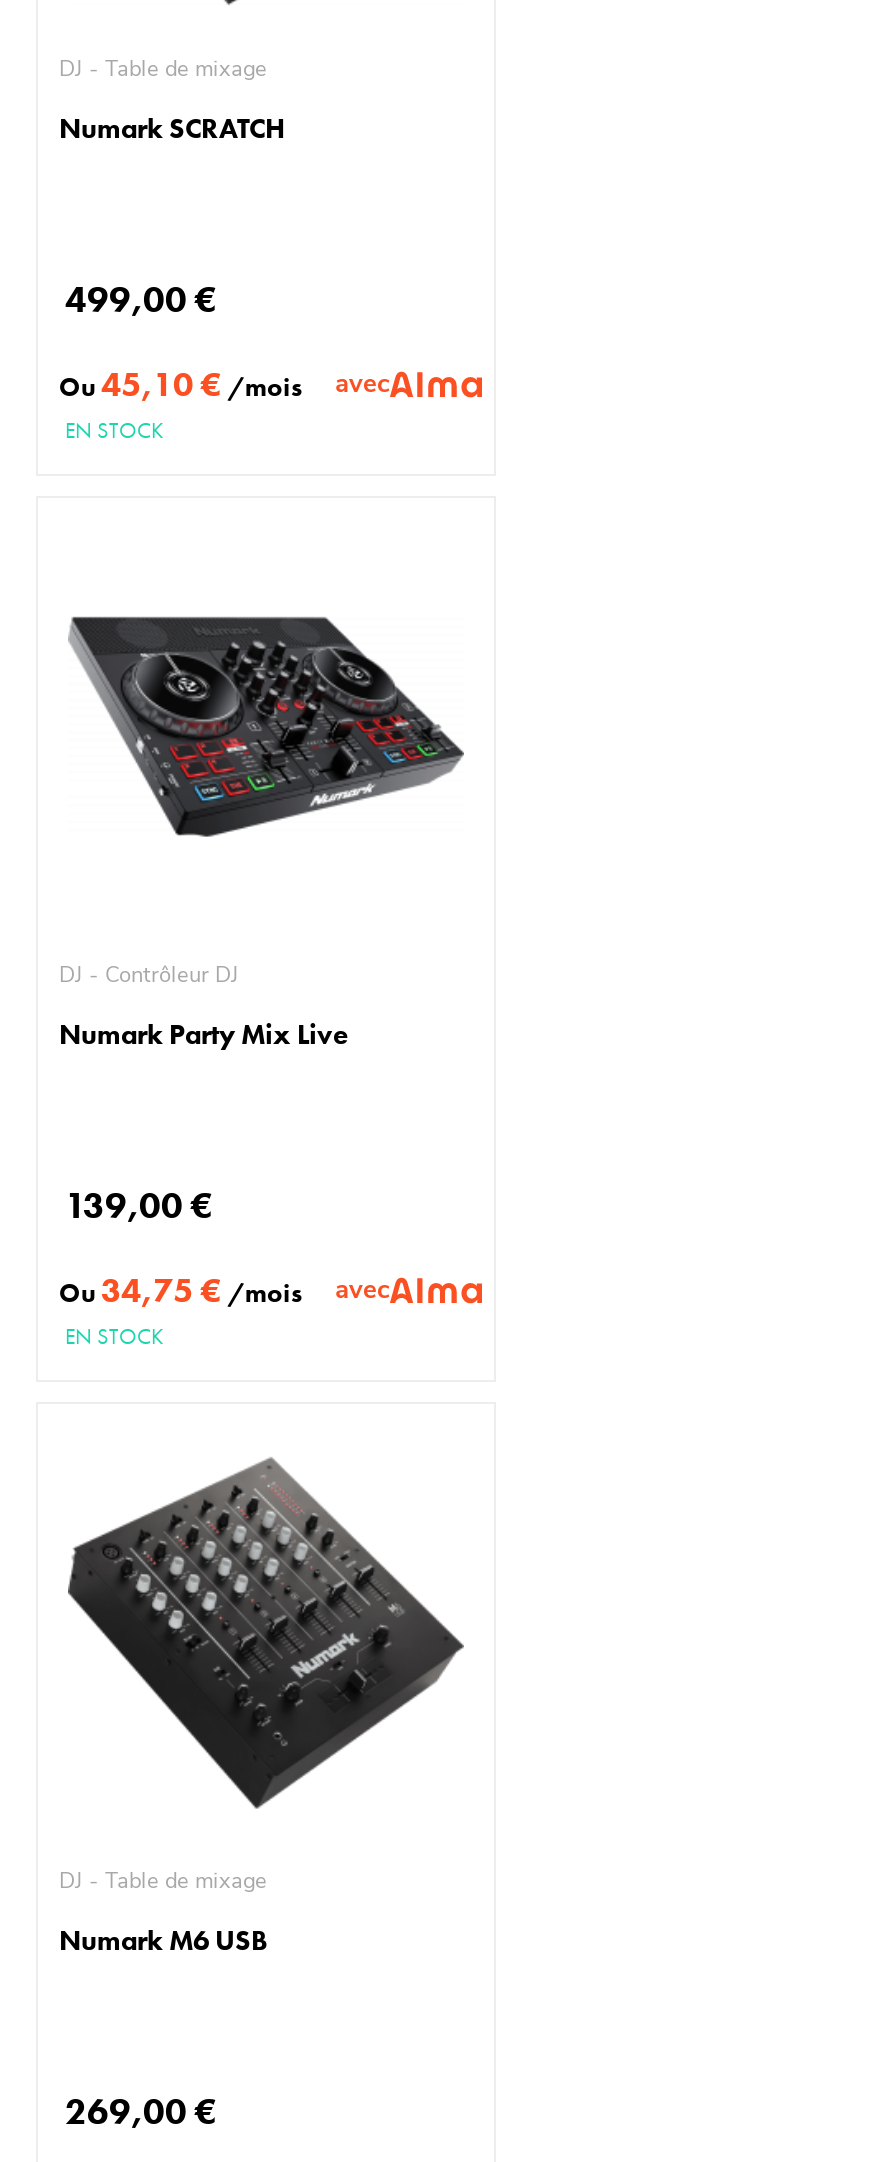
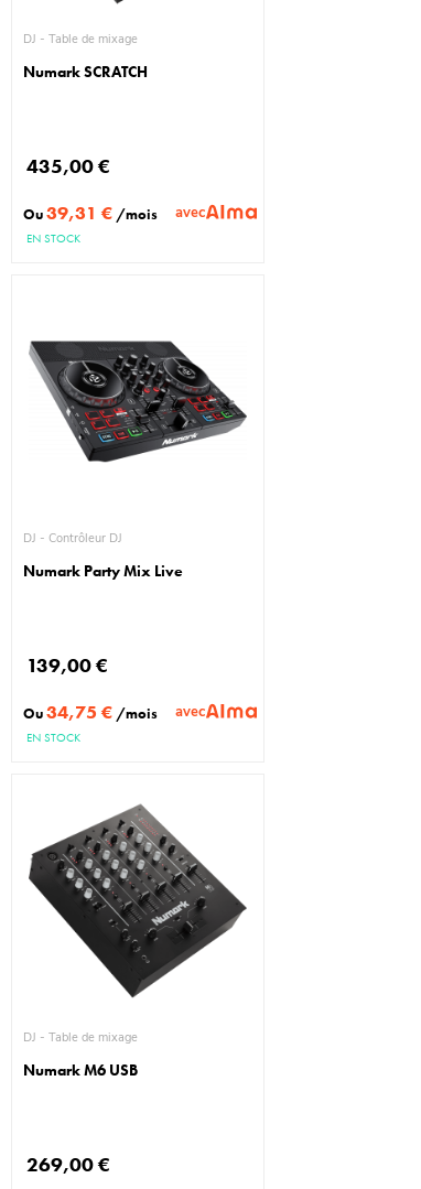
- 499,00 €
+ 435,00 €

- Ou45,10 €/mois avec
+ Ou39,31 €/mois avec
